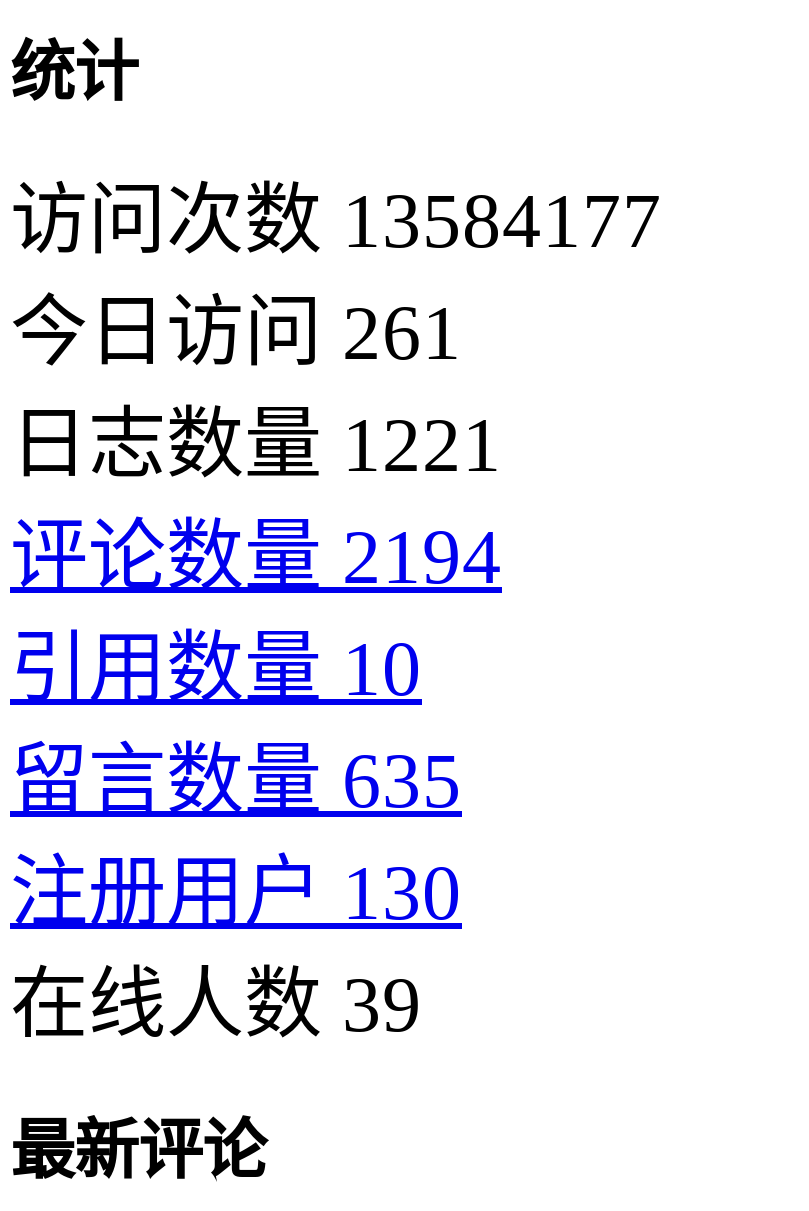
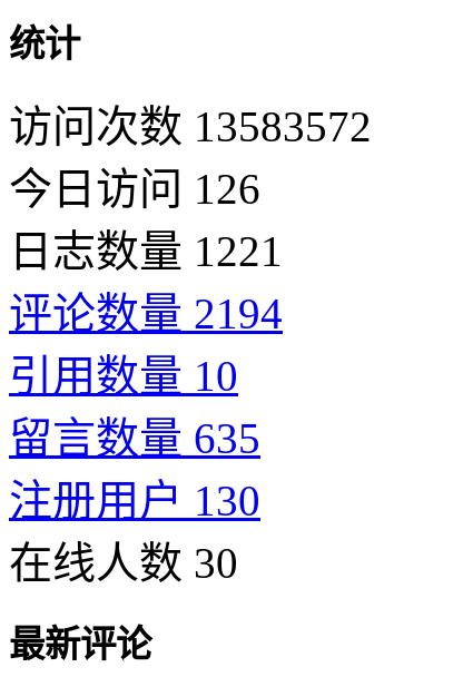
- 访问次数 13584177
+ 访问次数 13583572

- 今日访问 261
+ 今日访问 126

- 在线人数 39
+ 在线人数 30
